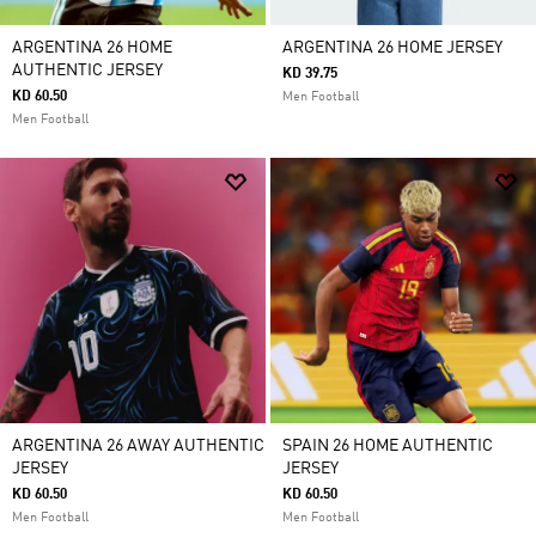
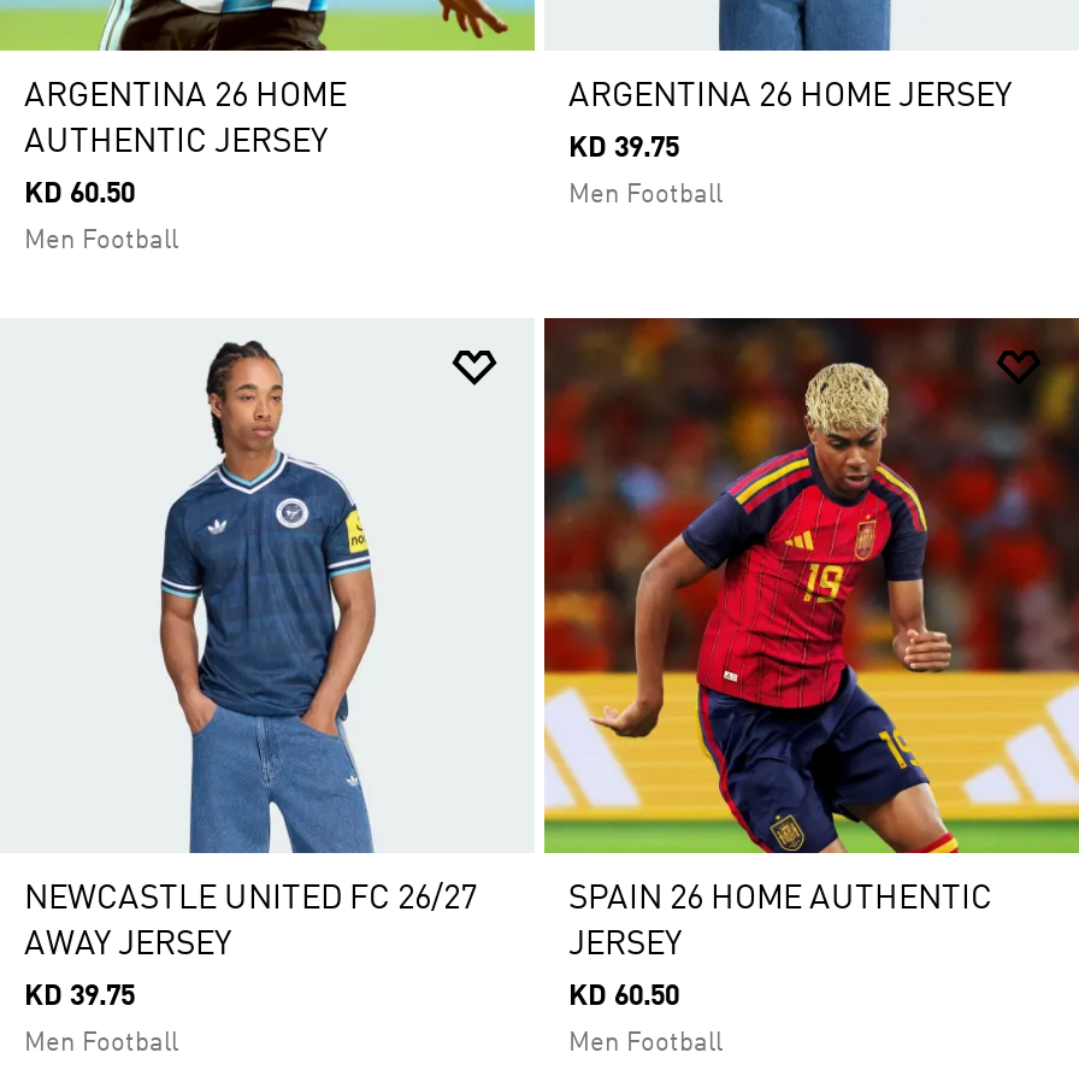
- [image]
- ARGENTINA 26 AWAY AUTHENTIC
- JERSEY
+ [image]
+ NEWCASTLE UNITED FC 26/27
+ AWAY JERSEY

- KD 60.50
+ KD 39.75
